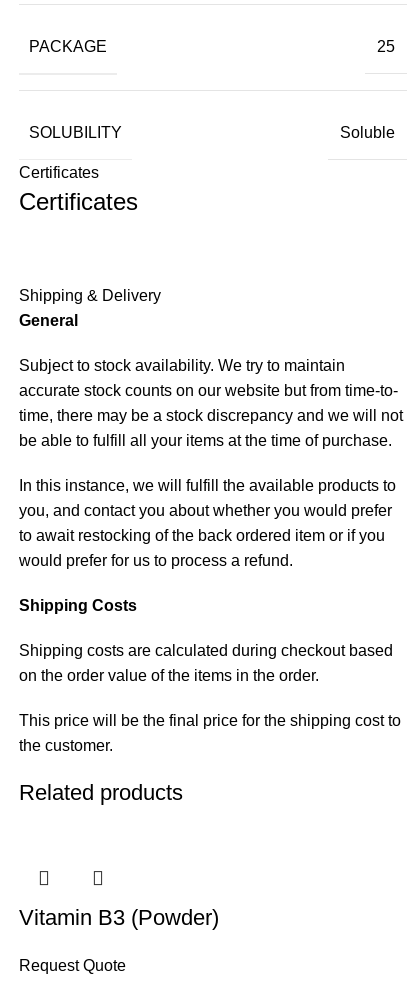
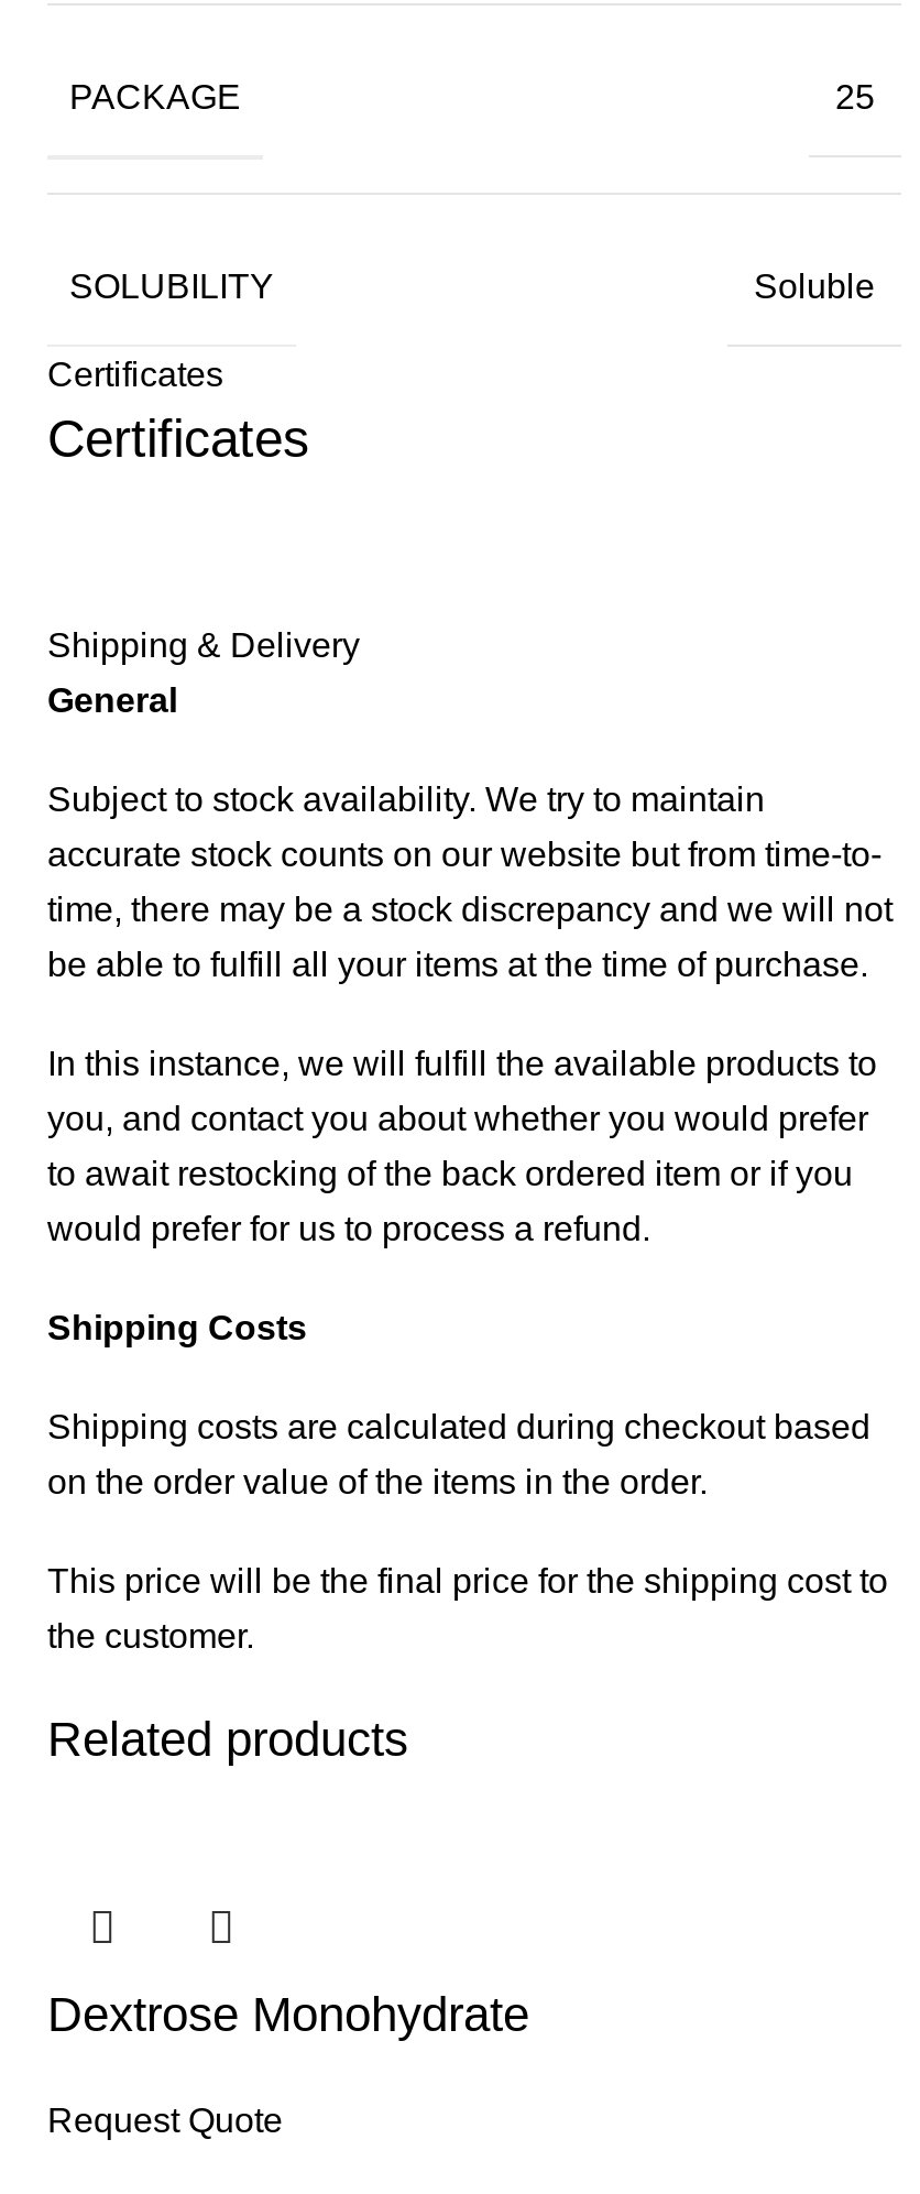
- Vitamin B3 (Powder)
+ Dextrose Monohydrate
